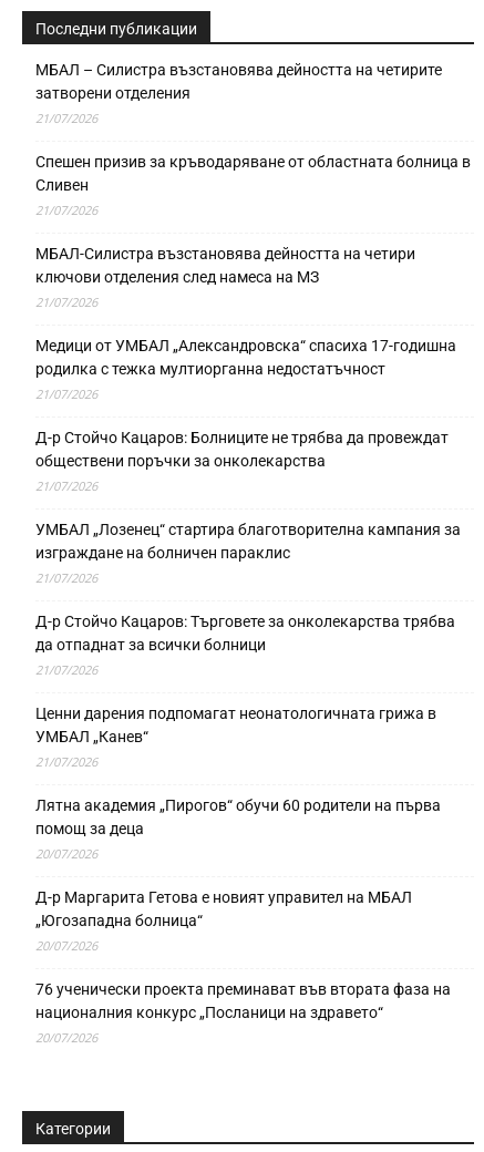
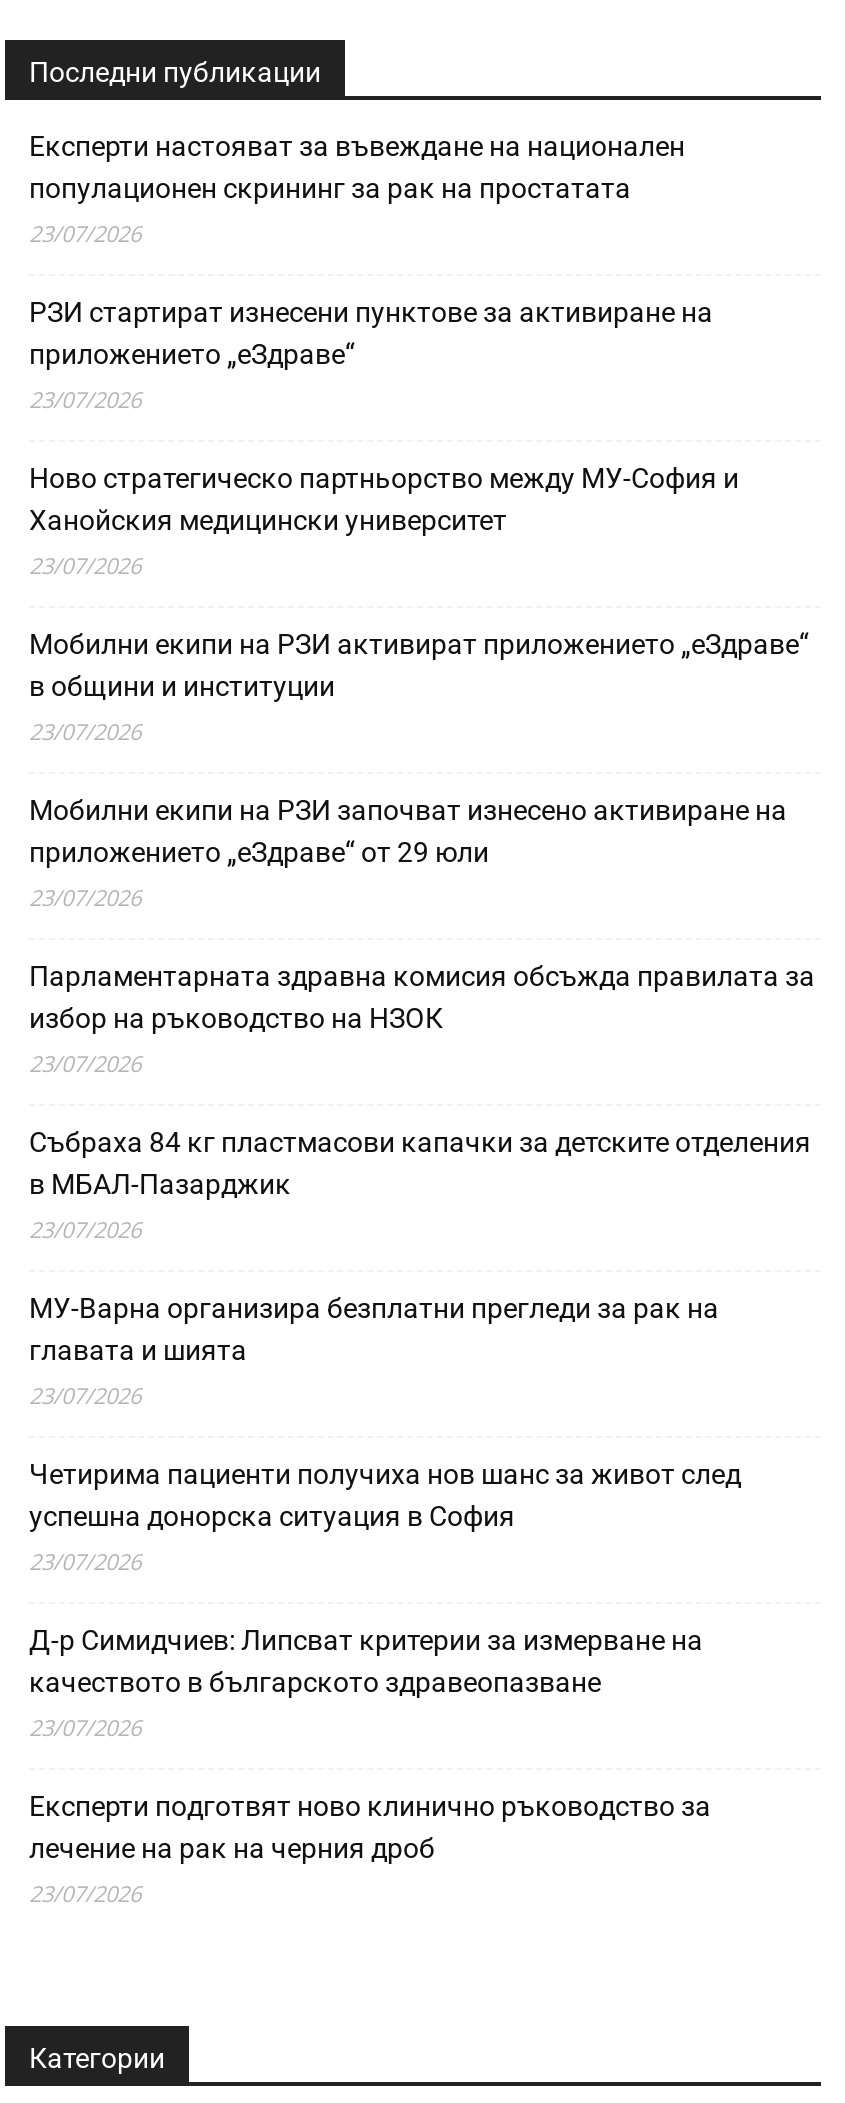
- МБАЛ – Силистра възстановява дейността на четирите
- затворени отделения
- 21/07/2026
+ Експерти настояват за въвеждане на национален
+ популационен скрининг за рак на простатата
+ 23/07/2026

- Спешен призив за кръводаряване от областната болница в
- Сливен
- 21/07/2026
+ РЗИ стартират изнесени пунктове за активиране на
+ приложението „еЗдраве“
+ 23/07/2026

- МБАЛ-Силистра възстановява дейността на четири
- ключови отделения след намеса на МЗ
- 21/07/2026
+ Ново стратегическо партньорство между МУ-София и
+ Ханойския медицински университет
+ 23/07/2026

- Медици от УМБАЛ „Александровска“ спасиха 17-годишна
- родилка с тежка мултиорганна недостатъчност
- 21/07/2026
+ Мобилни екипи на РЗИ активират приложението „еЗдраве“
+ в общини и институции
+ 23/07/2026

- Д-р Стойчо Кацаров: Болниците не трябва да провеждат
- обществени поръчки за онколекарства
- 21/07/2026
+ Мобилни екипи на РЗИ започват изнесено активиране на
+ приложението „еЗдраве“ от 29 юли
+ 23/07/2026

- УМБАЛ „Лозенец“ стартира благотворителна кампания за
- изграждане на болничен параклис
- 21/07/2026
+ Парламентарната здравна комисия обсъжда правилата за
+ избор на ръководство на НЗОК
+ 23/07/2026

- Д-р Стойчо Кацаров: Търговете за онколекарства трябва
- да отпаднат за всички болници
- 21/07/2026
+ Събраха 84 кг пластмасови капачки за детските отделения
+ в МБАЛ-Пазарджик
+ 23/07/2026

- Ценни дарения подпомагат неонатологичната грижа в
- УМБАЛ „Канев“
- 21/07/2026
+ МУ-Варна организира безплатни прегледи за рак на
+ главата и шията
+ 23/07/2026

- Лятна академия „Пирогов“ обучи 60 родители на първа
- помощ за деца
- 20/07/2026
+ Четирима пациенти получиха нов шанс за живот след
+ успешна донорска ситуация в София
+ 23/07/2026

- Д-р Маргарита Гетова е новият управител на МБАЛ
- „Югозападна болница“
- 20/07/2026
+ Д-р Симидчиев: Липсват критерии за измерване на
+ качеството в българското здравеопазване
+ 23/07/2026

- 76 ученически проекта преминават във втората фаза на
- националния конкурс „Посланици на здравето“
- 20/07/2026
+ Експерти подготвят ново клинично ръководство за
+ лечение на рак на черния дроб
+ 23/07/2026
